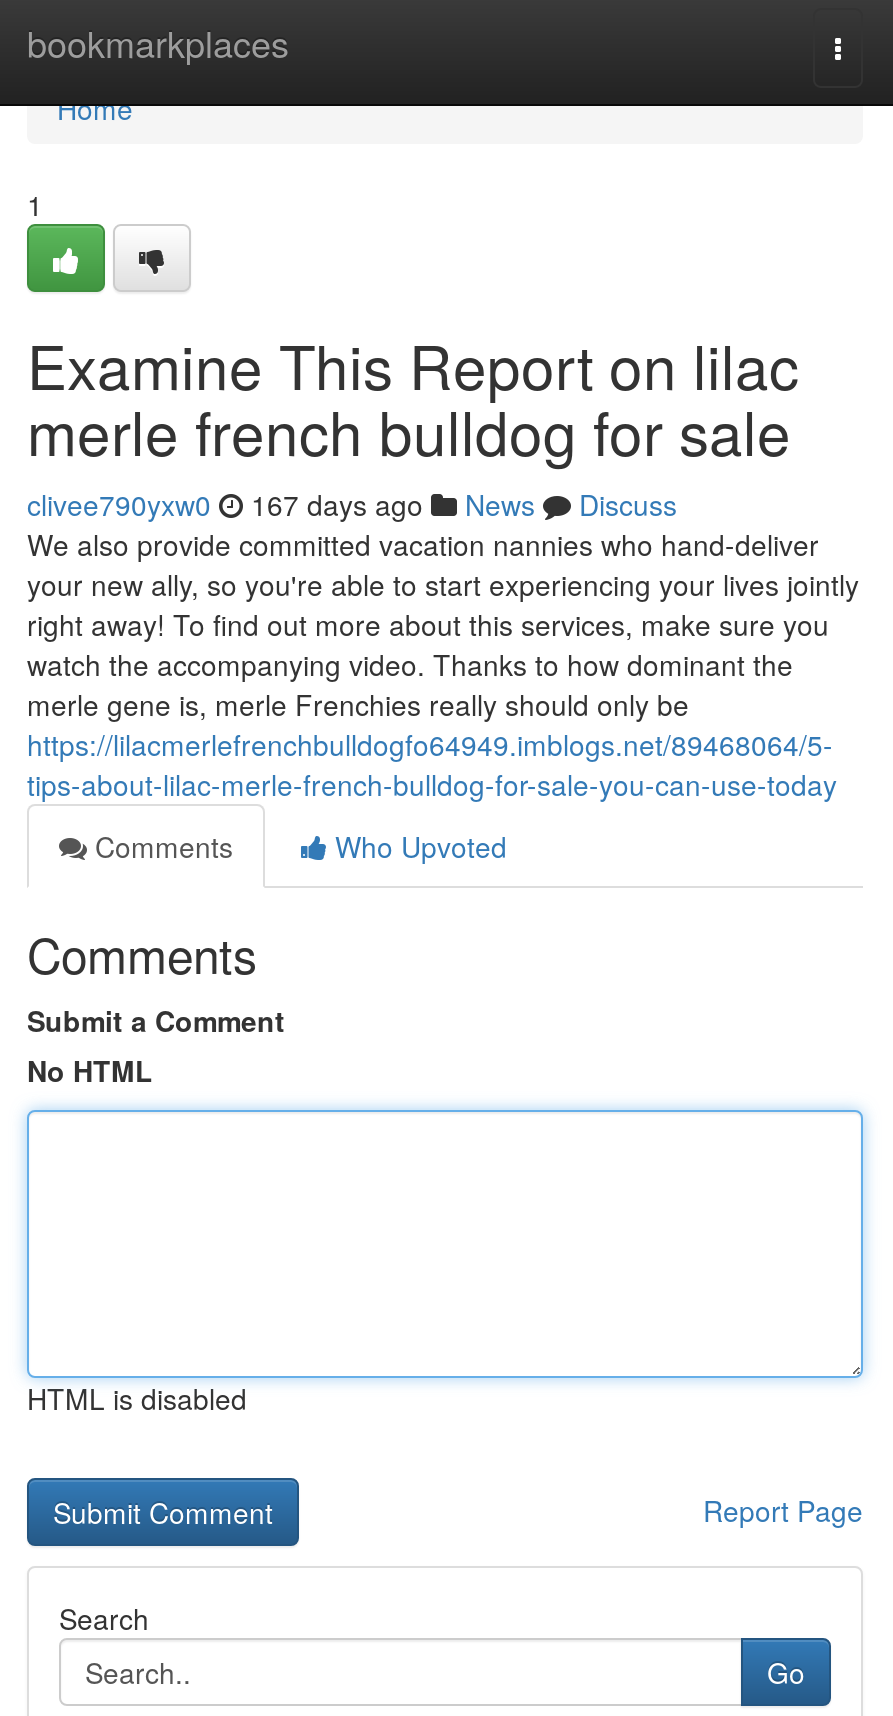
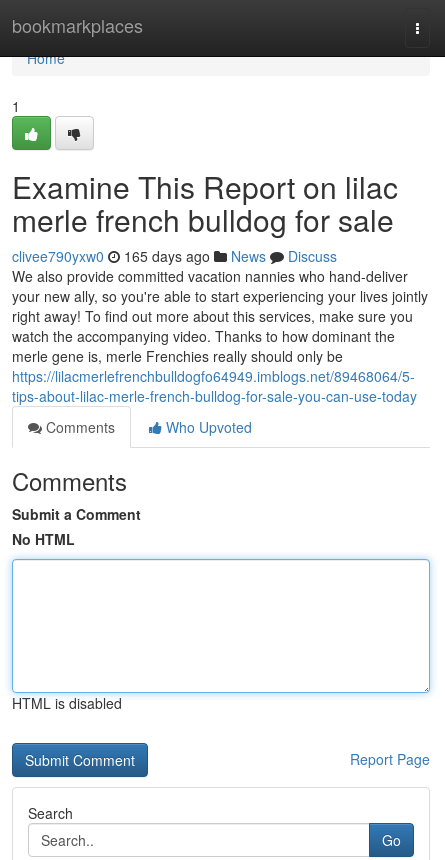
- clivee790yxw0 167 days ago News Discuss
+ clivee790yxw0 165 days ago News Discuss
